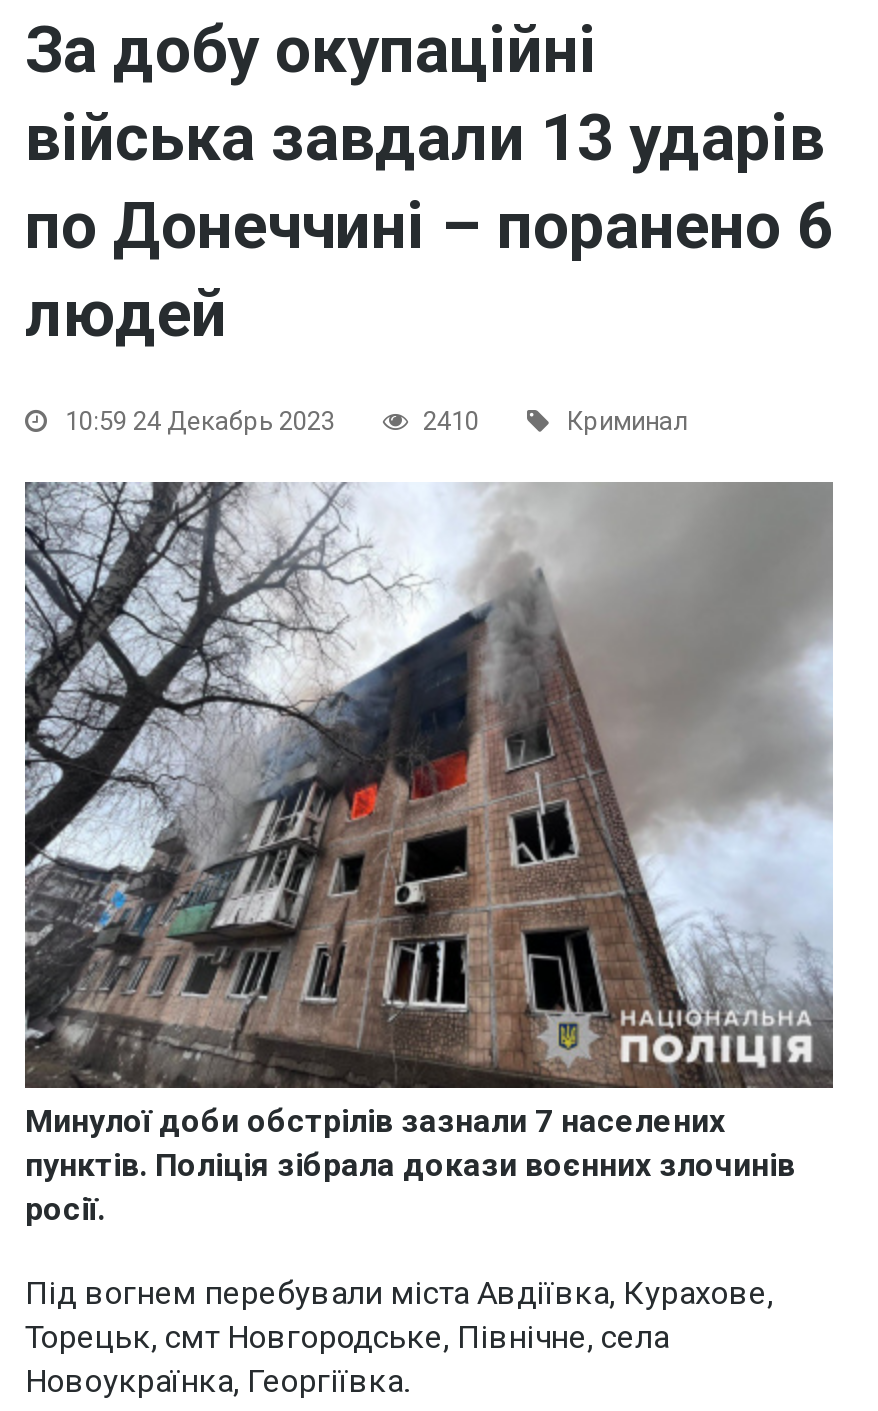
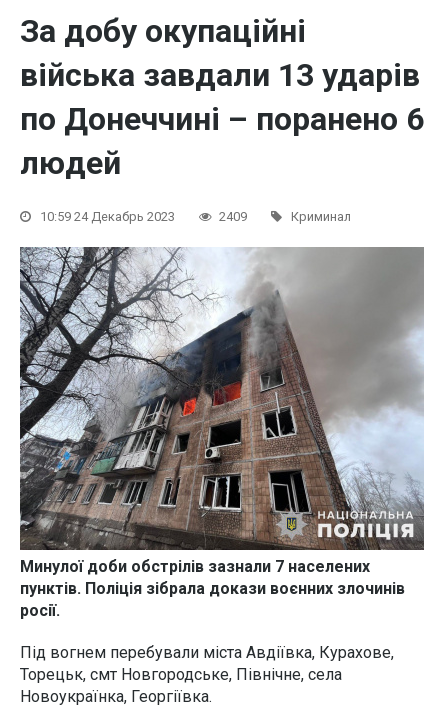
- 2410
+ 2409
